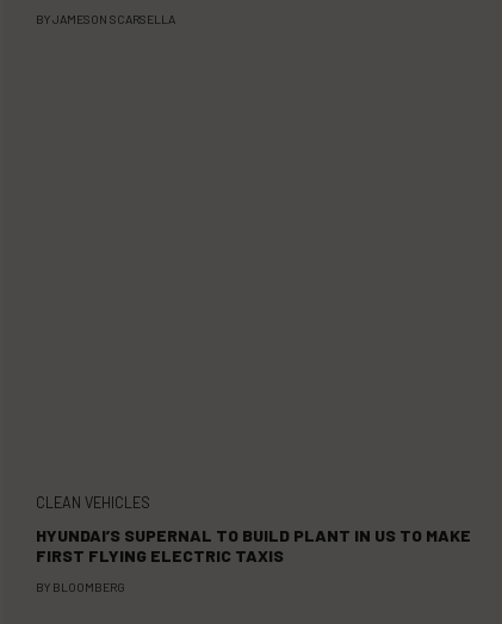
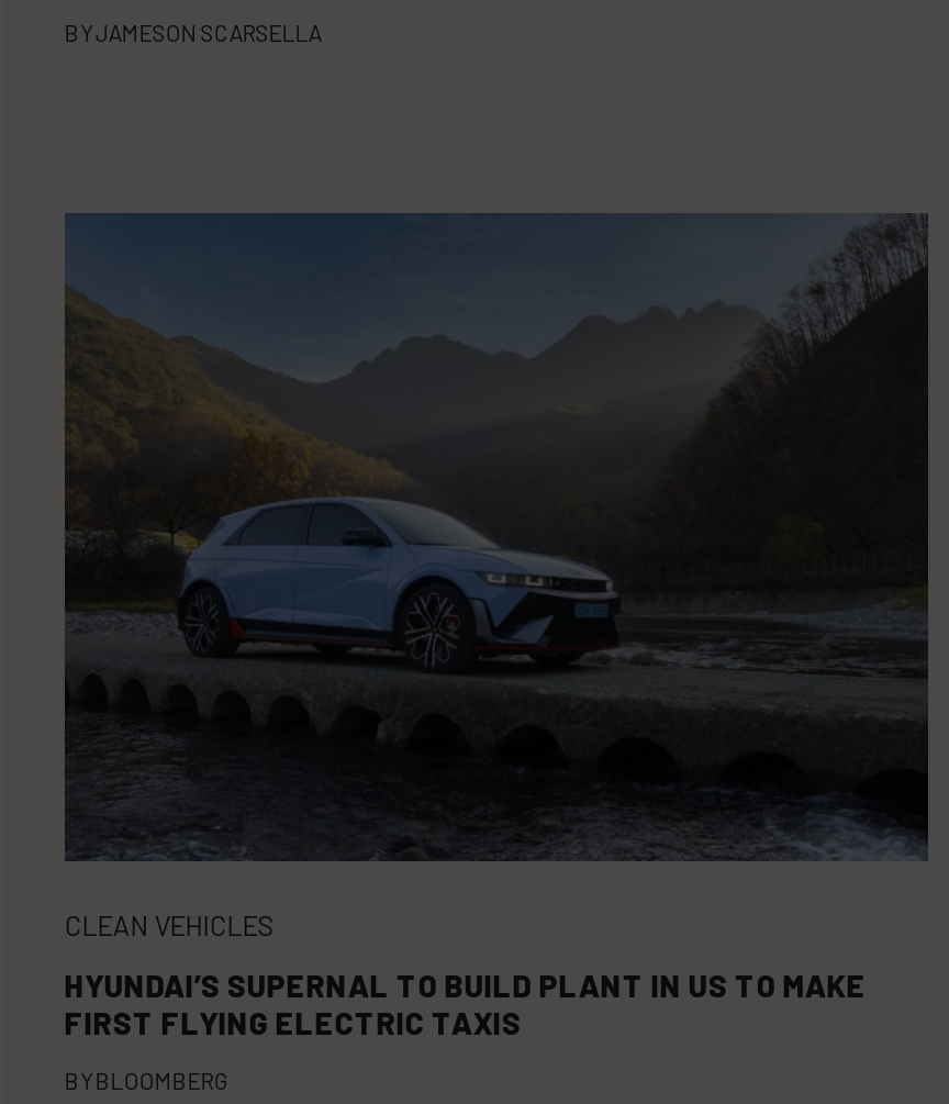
+ [image]
